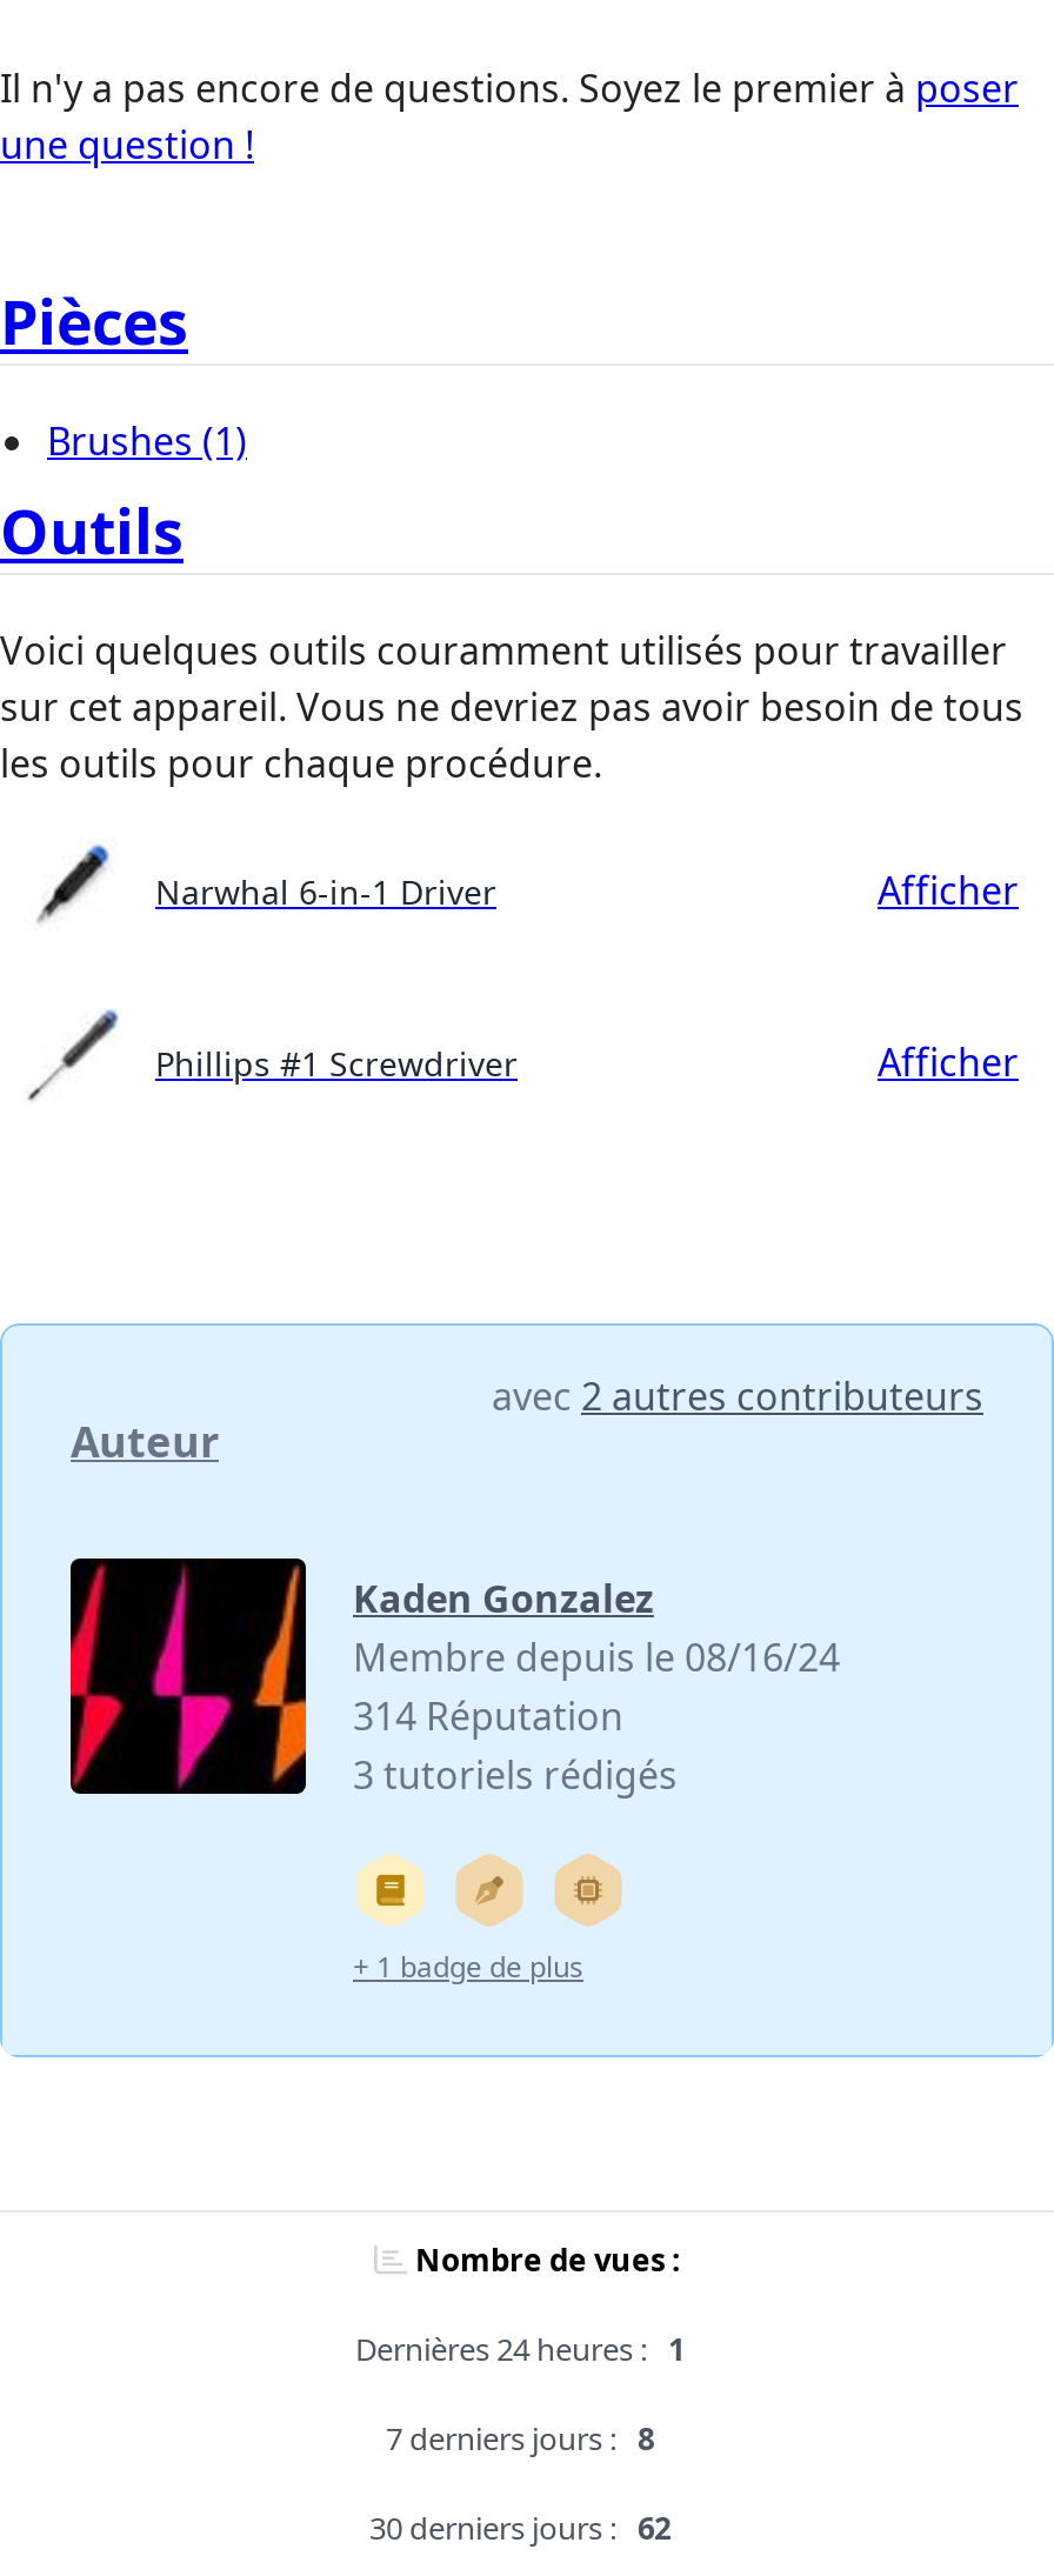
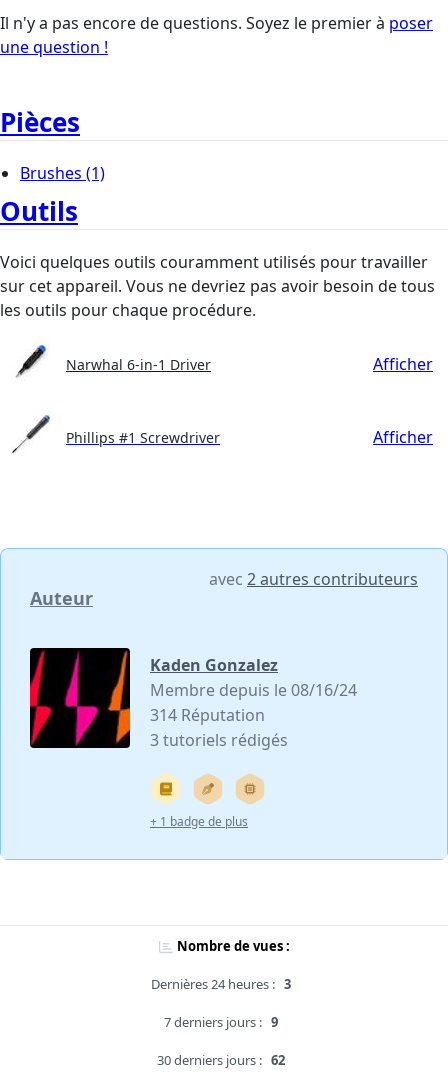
- Dernières 24 heures : 1
+ Dernières 24 heures : 3

- 7 derniers jours : 8
+ 7 derniers jours : 9
